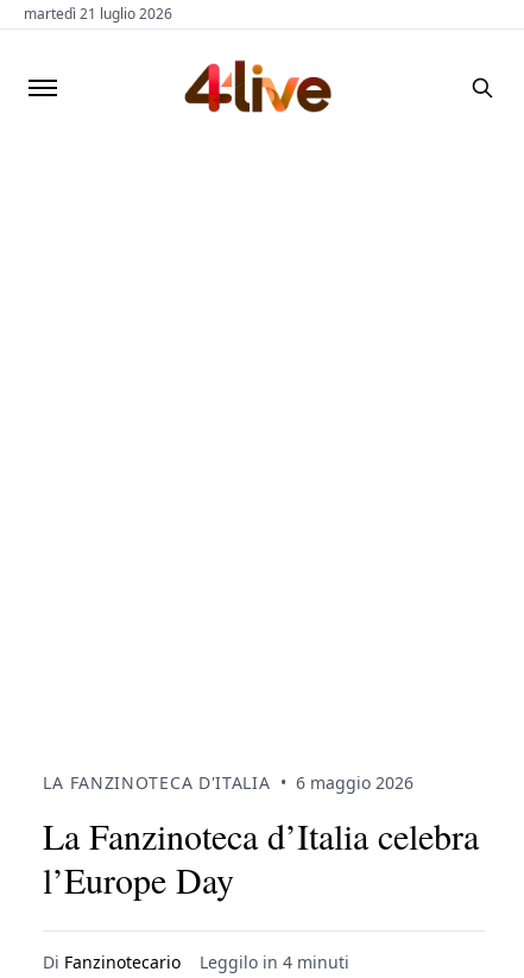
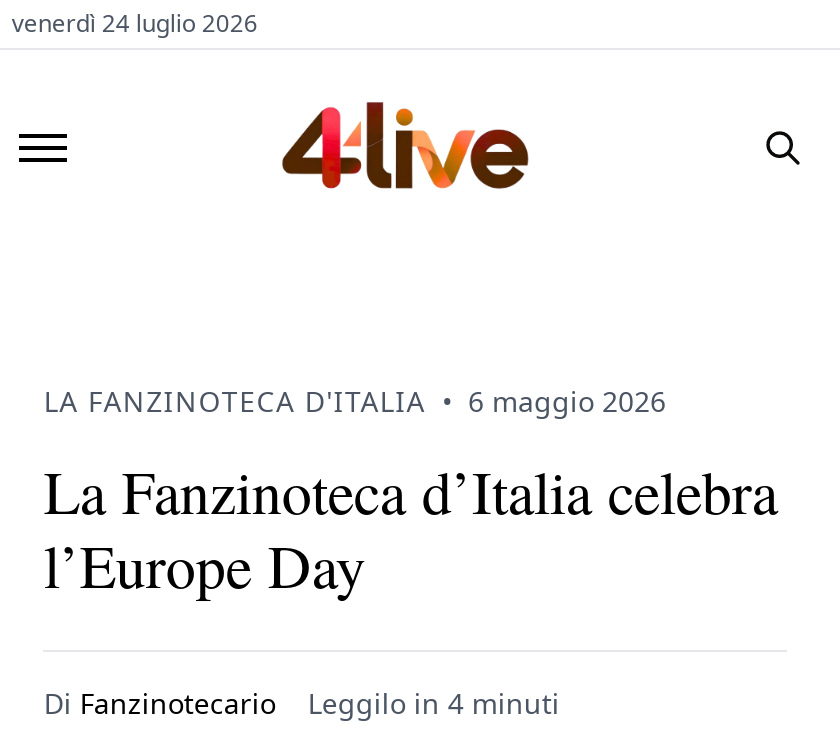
- martedì 21 luglio 2026
+ venerdì 24 luglio 2026
